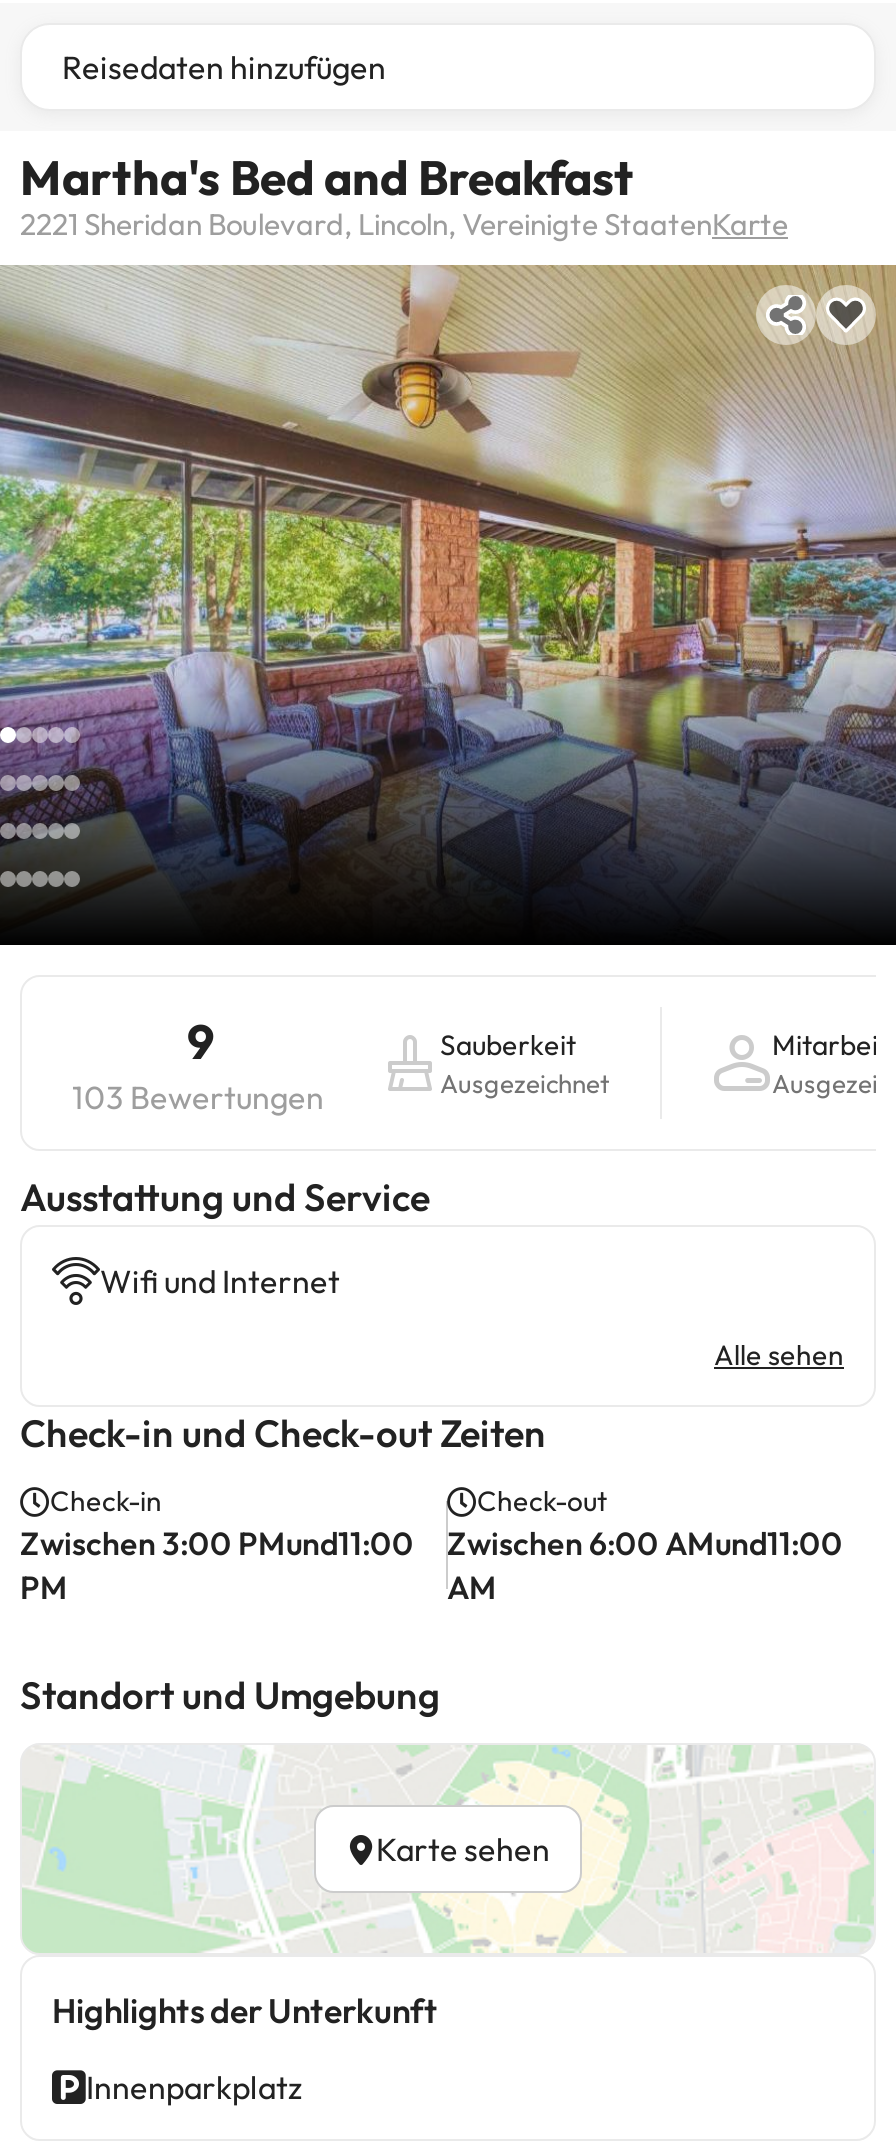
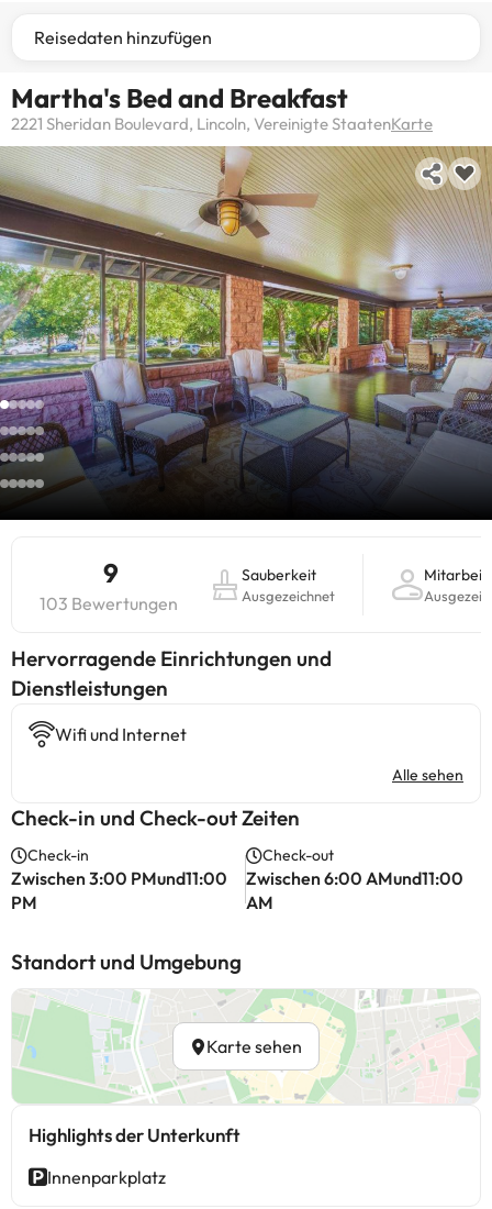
- Ausstattung und Service
+ Hervorragende Einrichtungen und
+ Dienstleistungen
